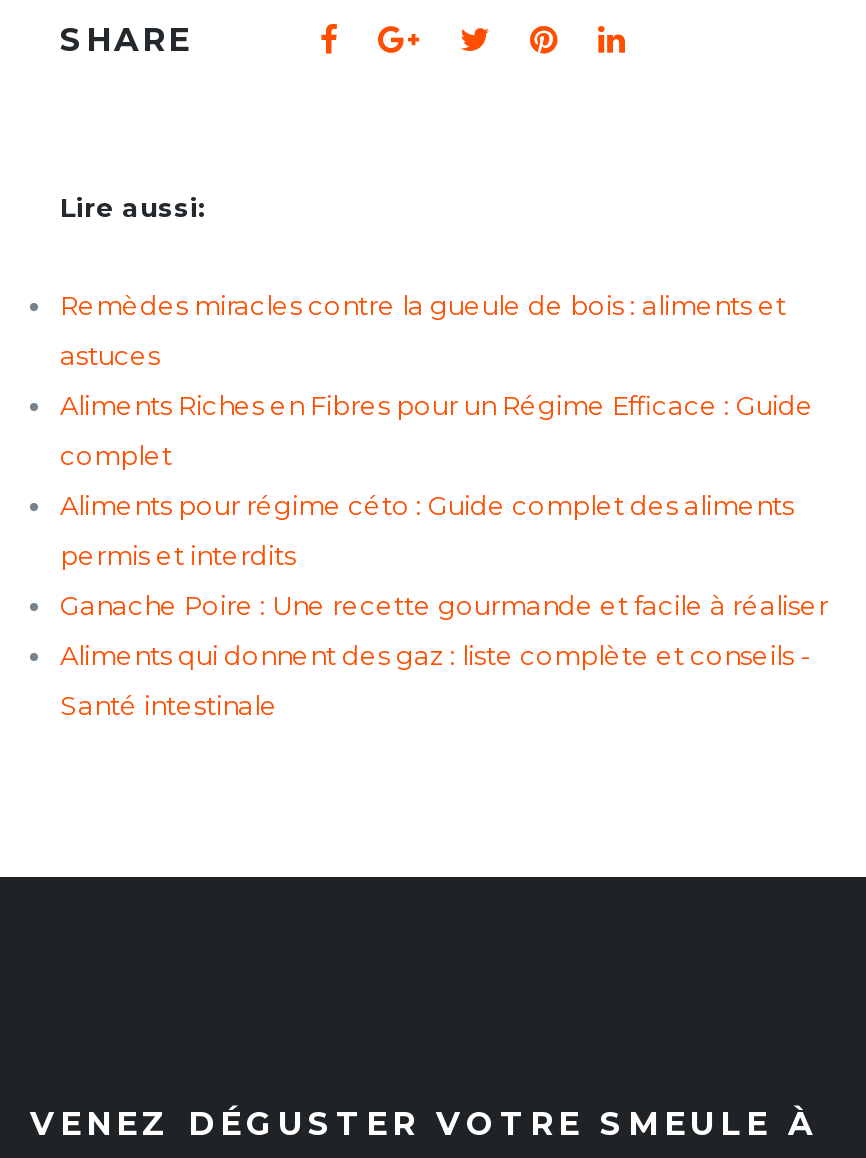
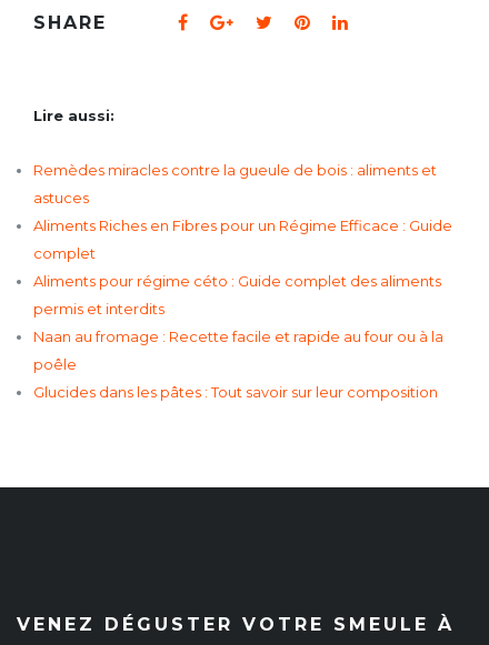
- Ganache Poire : Une recette gourmande et facile à réaliser
+ Naan au fromage : Recette facile et rapide au four ou à la

- Aliments qui donnent des gaz : liste complète et conseils -
+ poêle

- Santé intestinale
+ Glucides dans les pâtes : Tout savoir sur leur composition
